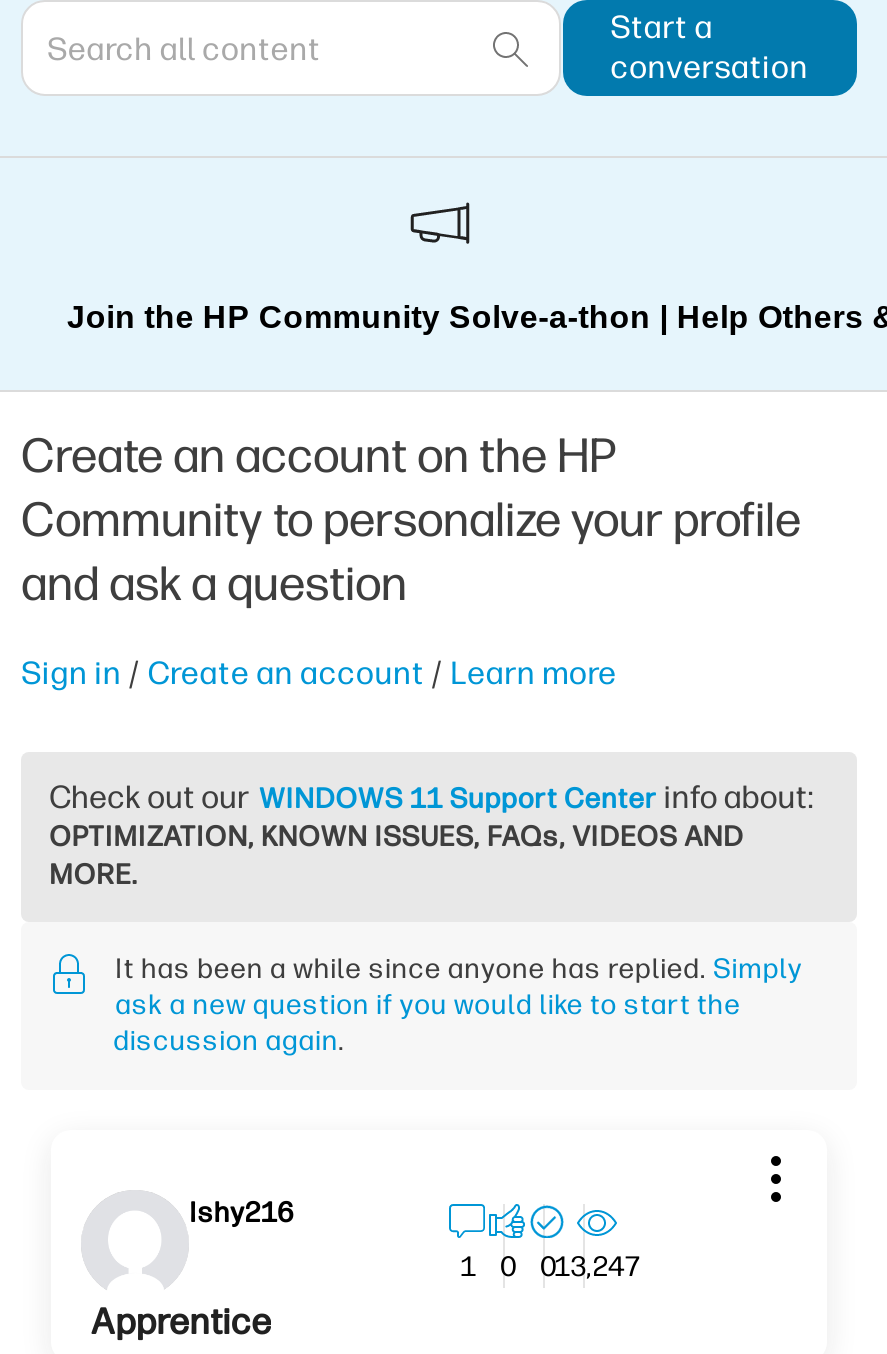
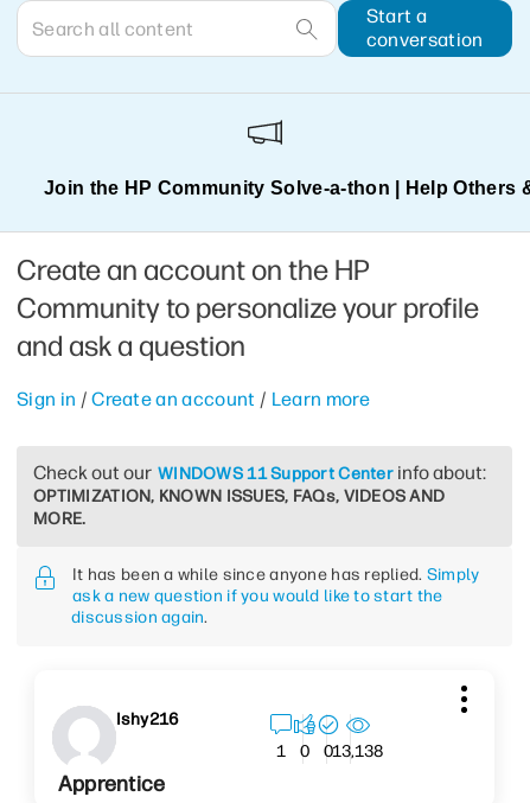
- 1 0 013,247
+ 1 0 013,138
